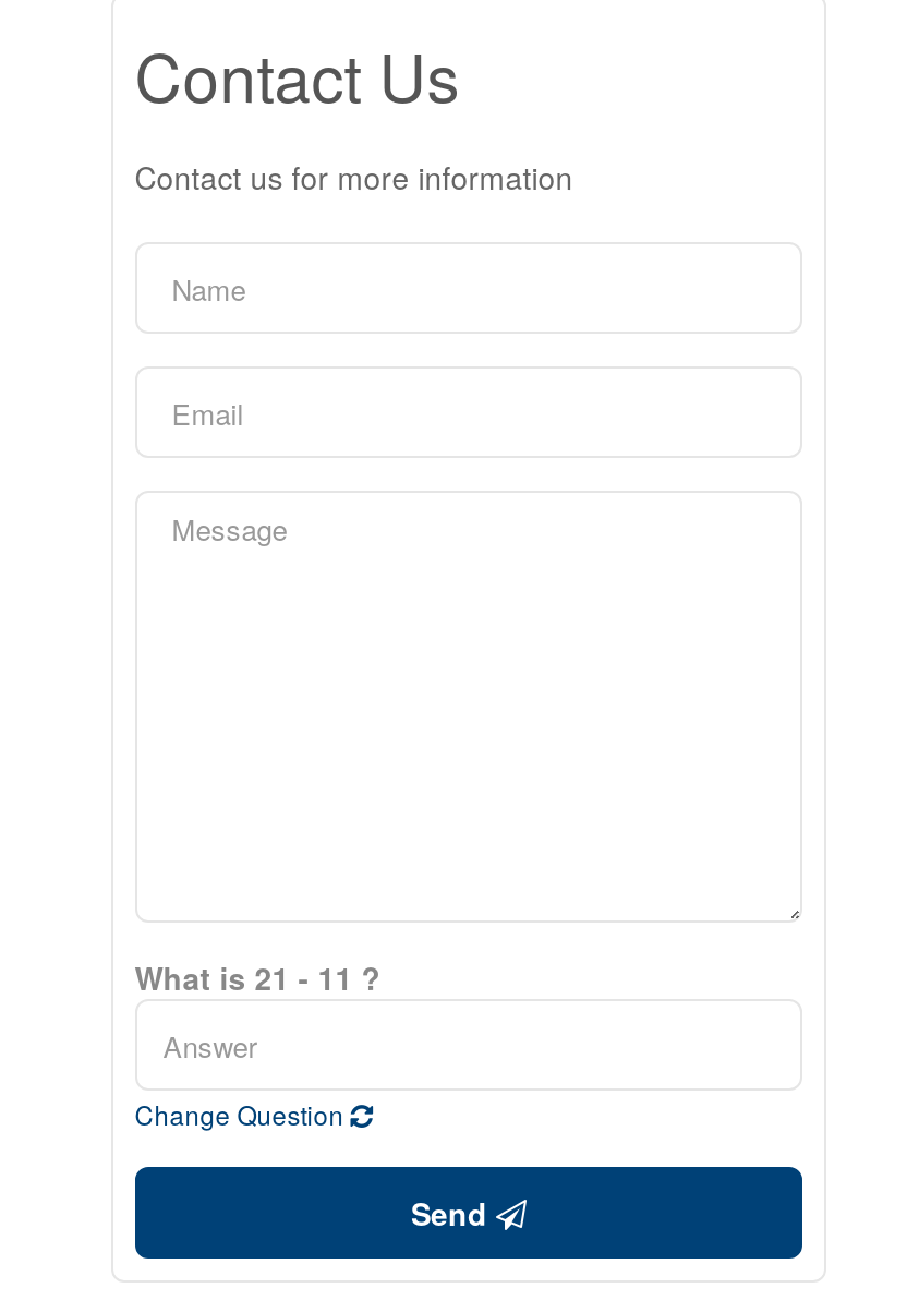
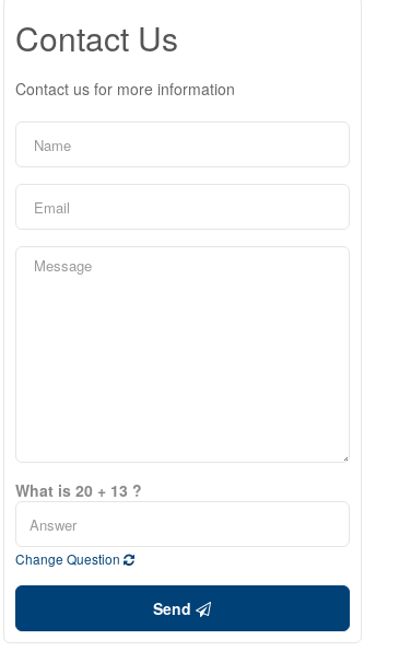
- What is 21 - 11 ?
+ What is 20 + 13 ?
